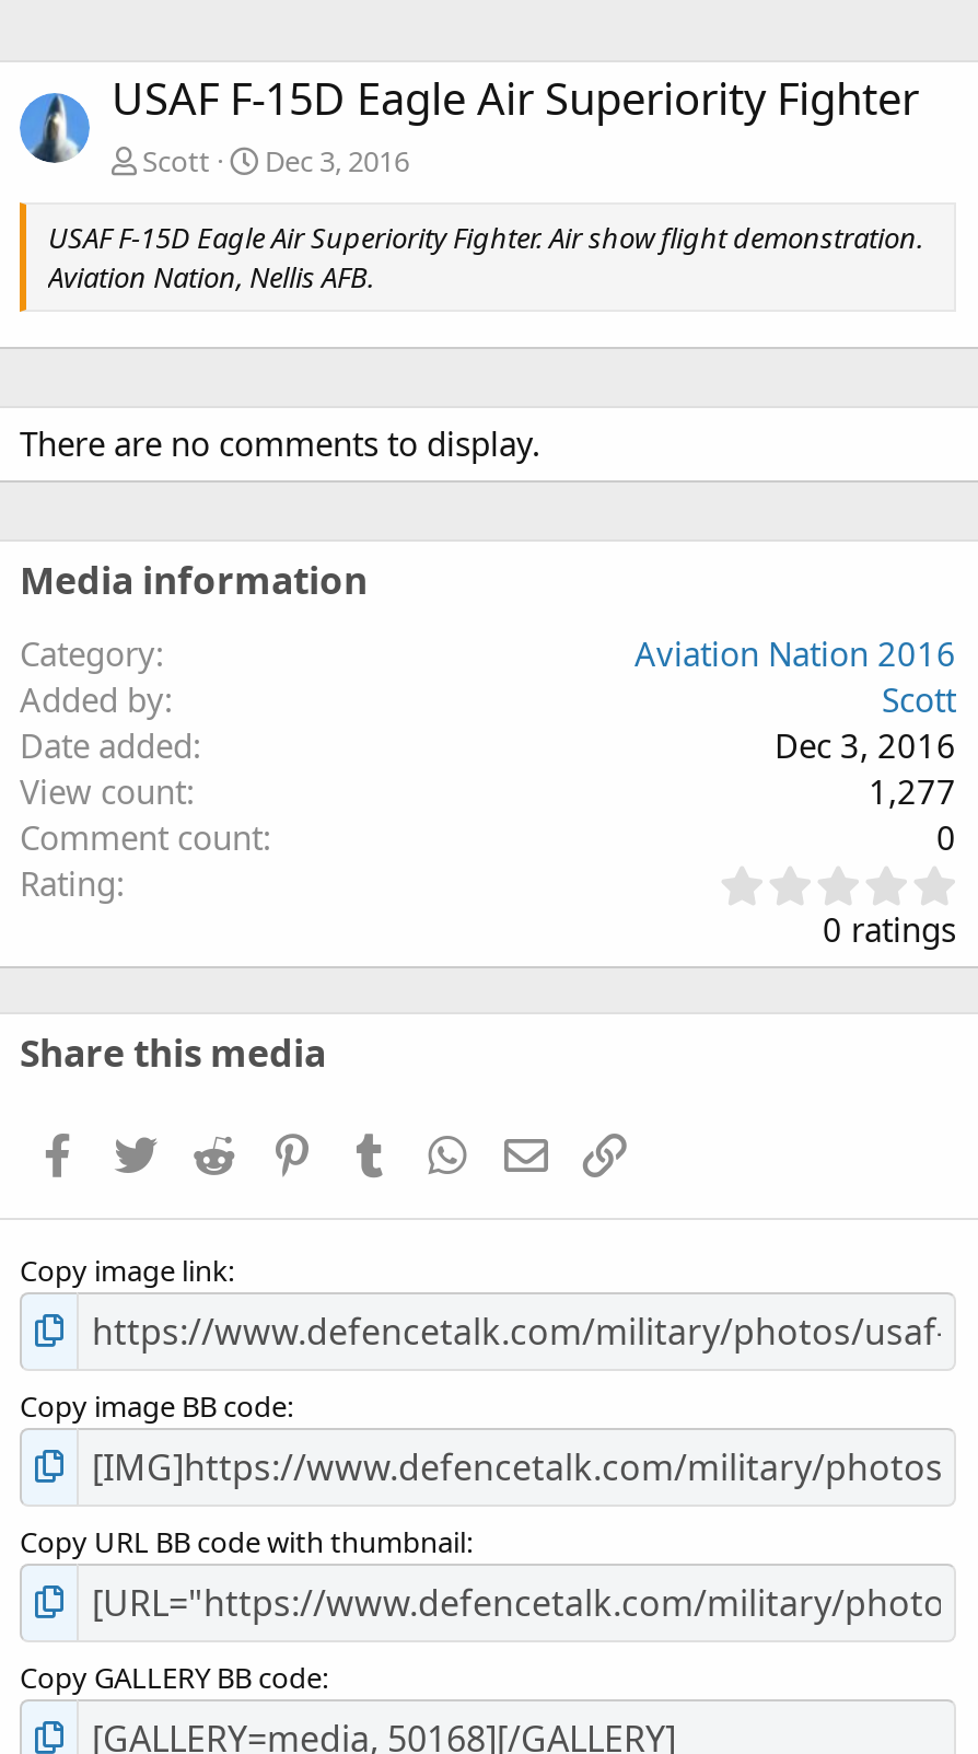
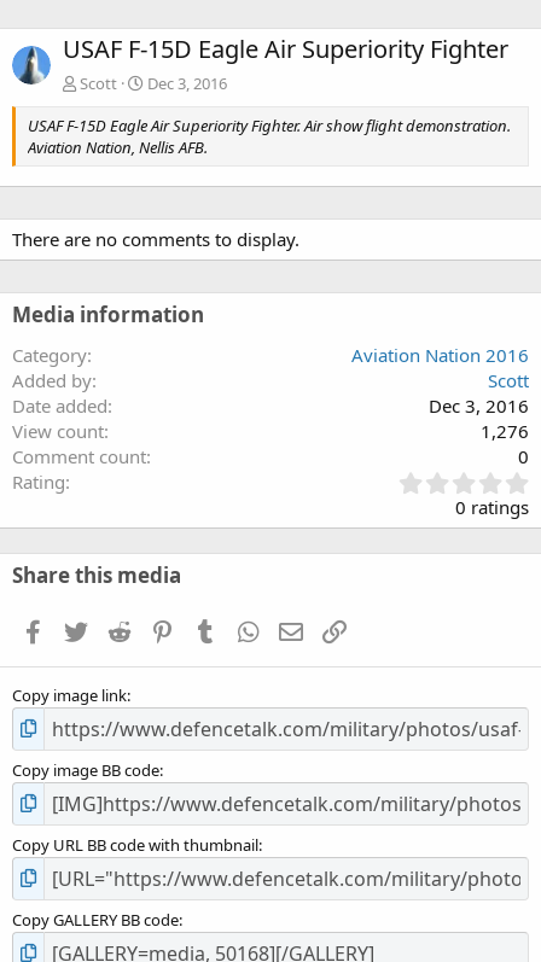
- 1,277
+ 1,276
